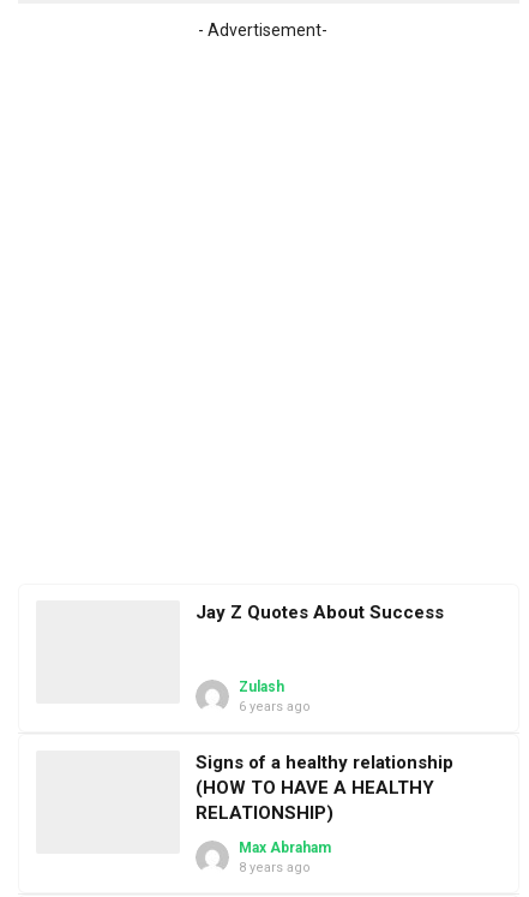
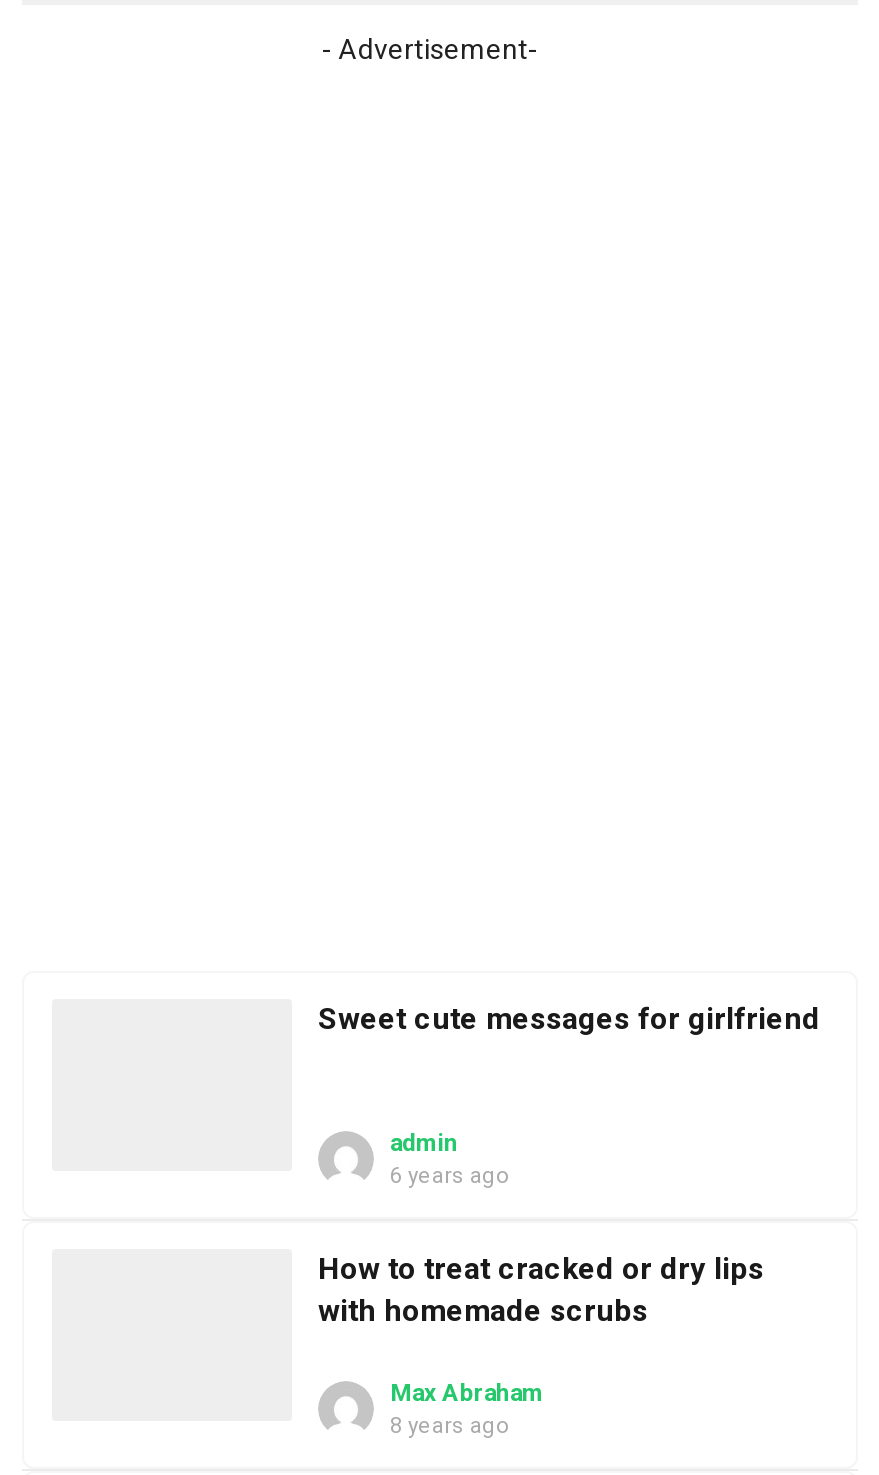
- Jay Z Quotes About Success
+ Sweet cute messages for girlfriend

- Zulash
+ admin

- Signs of a healthy relationship
- (HOW TO HAVE A HEALTHY
- RELATIONSHIP)
+ How to treat cracked or dry lips
+ with homemade scrubs
